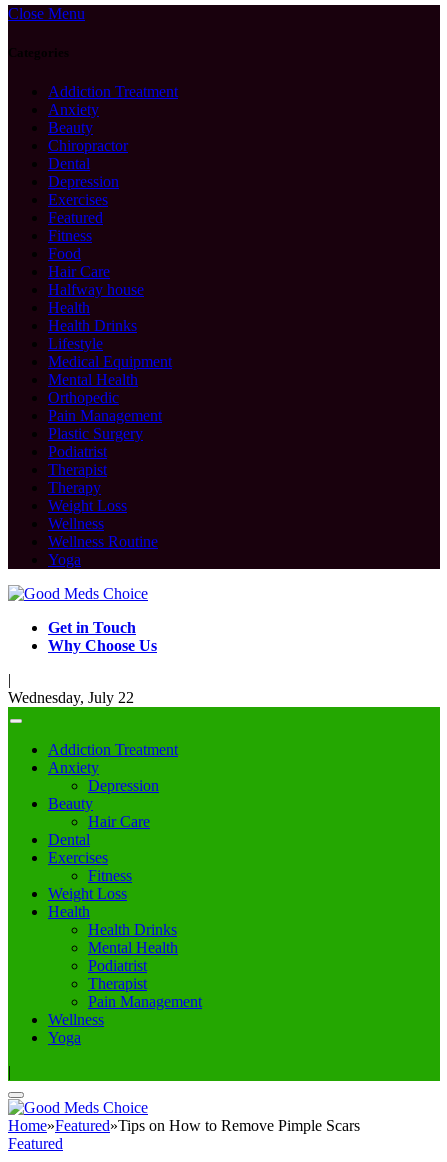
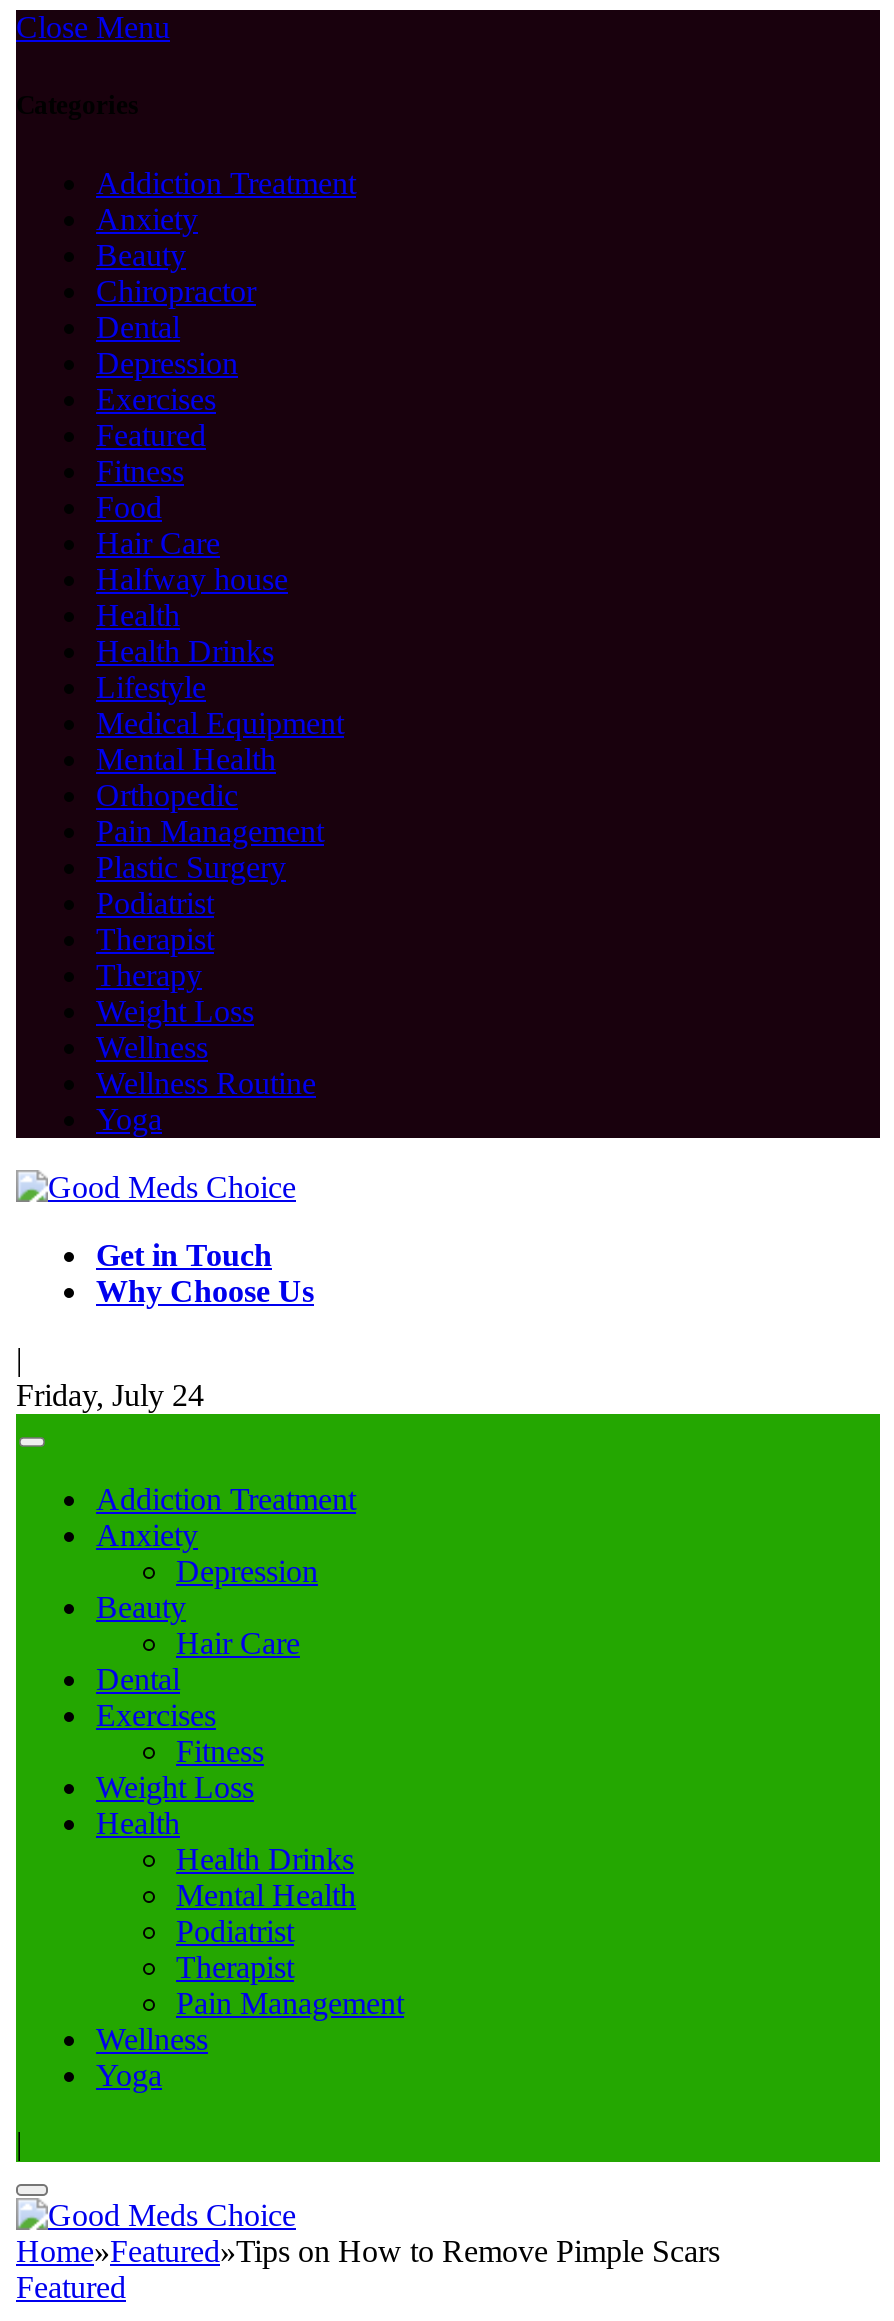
- Wednesday, July 22
+ Friday, July 24
